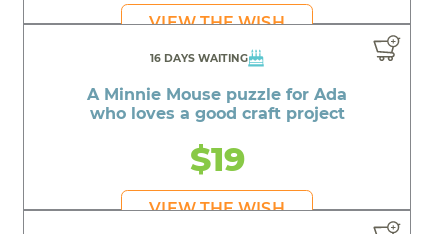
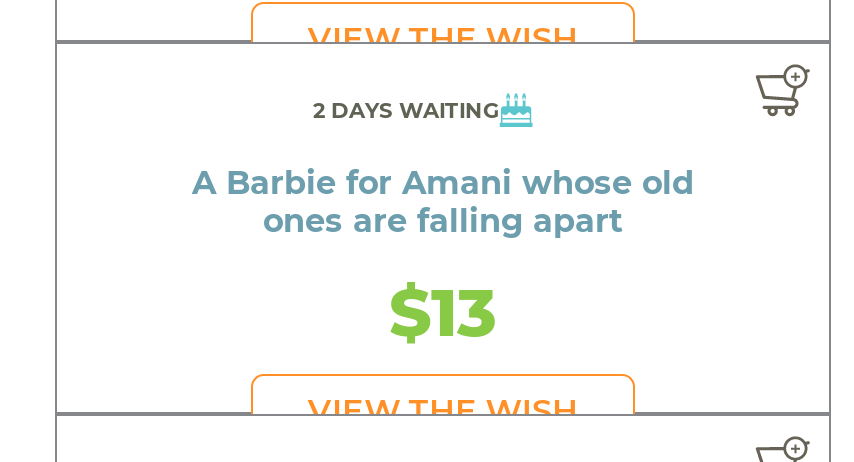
- 16 DAYS WAITING
+ 2 DAYS WAITING

- A Minnie Mouse puzzle for Ada
- who loves a good craft project
- $19
+ A Barbie for Amani whose old
+ ones are falling apart
+ $13
